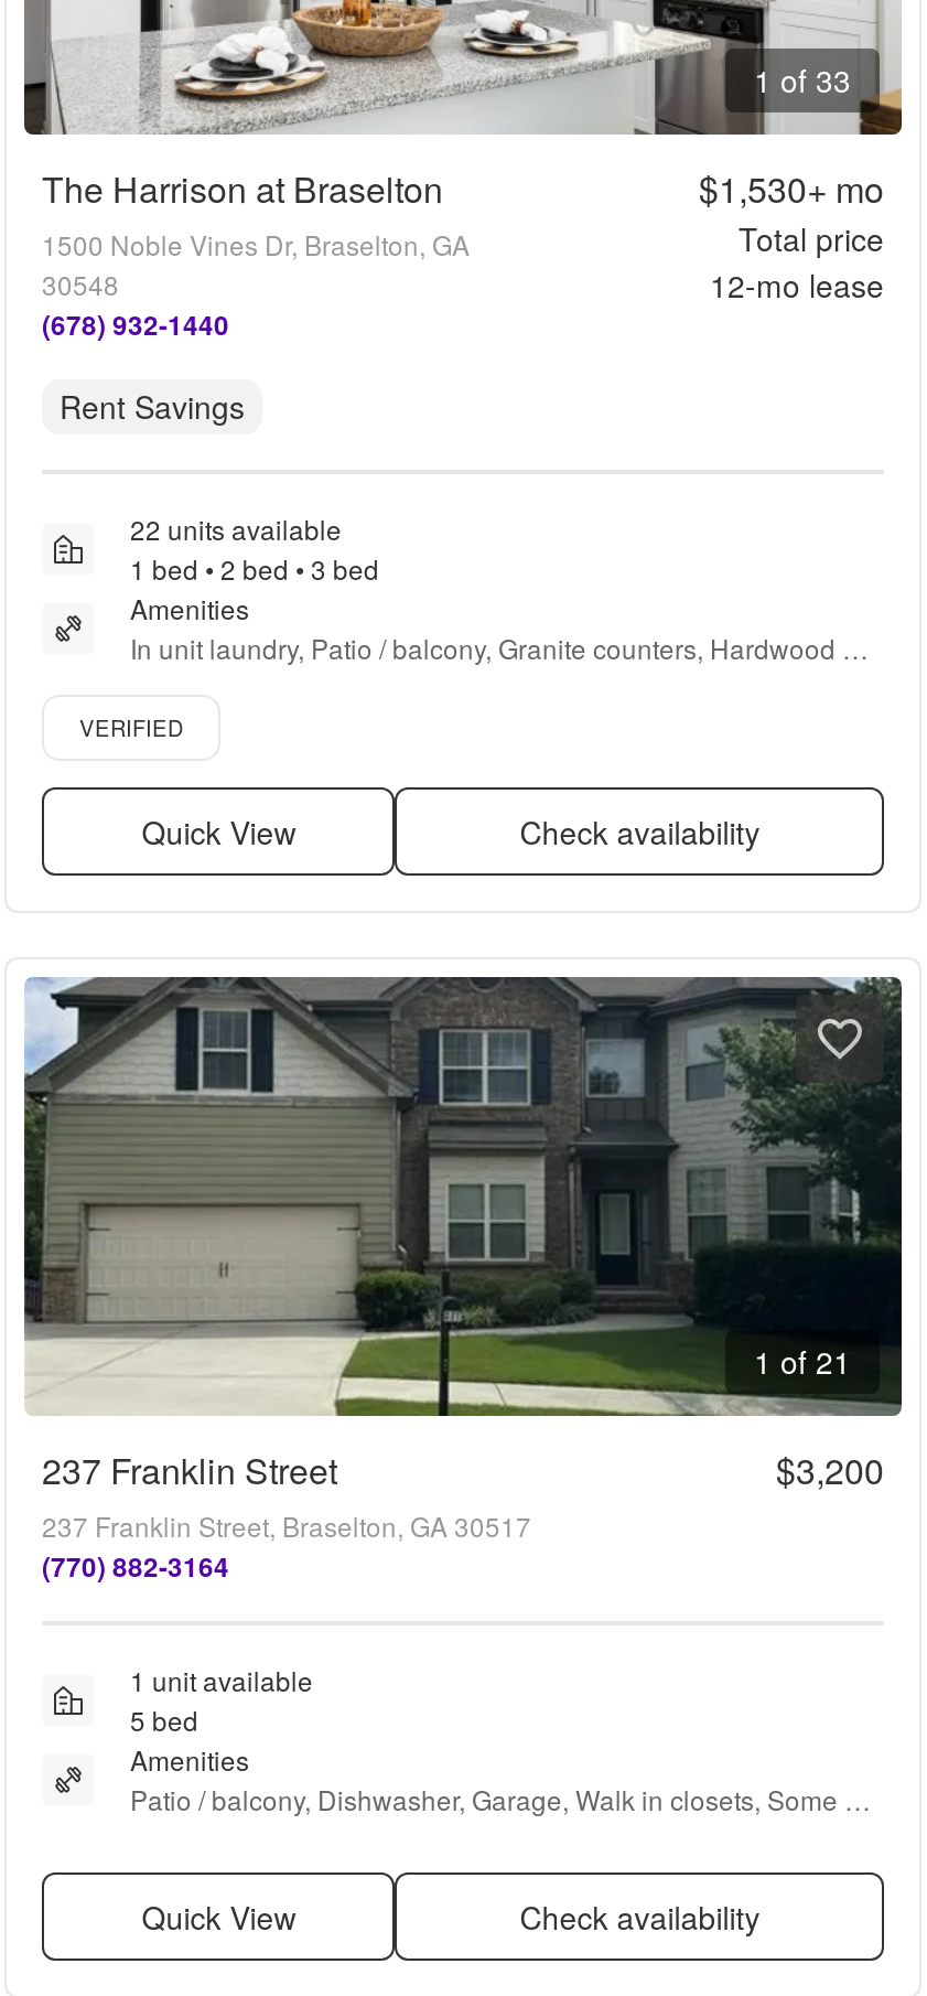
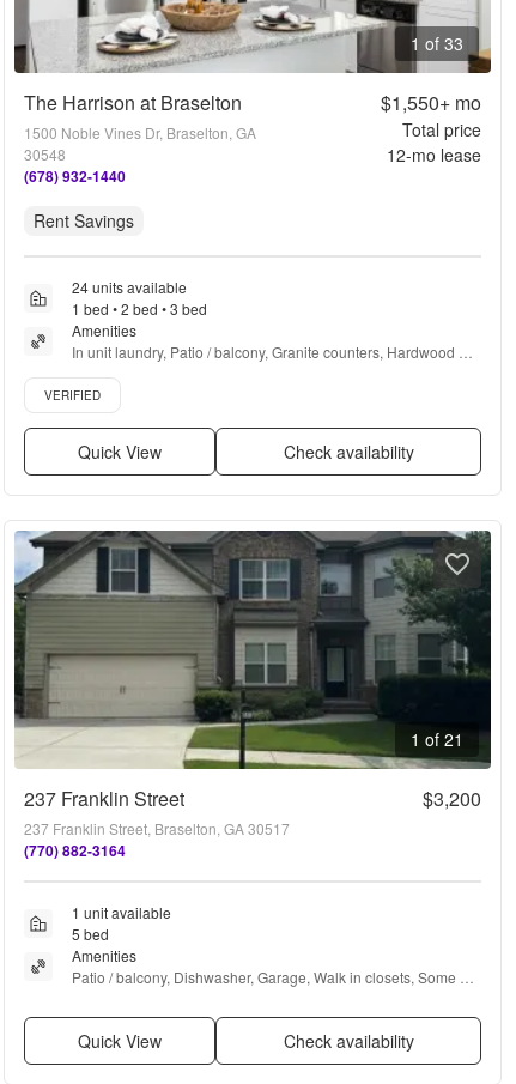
- $1,530+ mo
+ $1,550+ mo

- 22 units available
+ 24 units available
